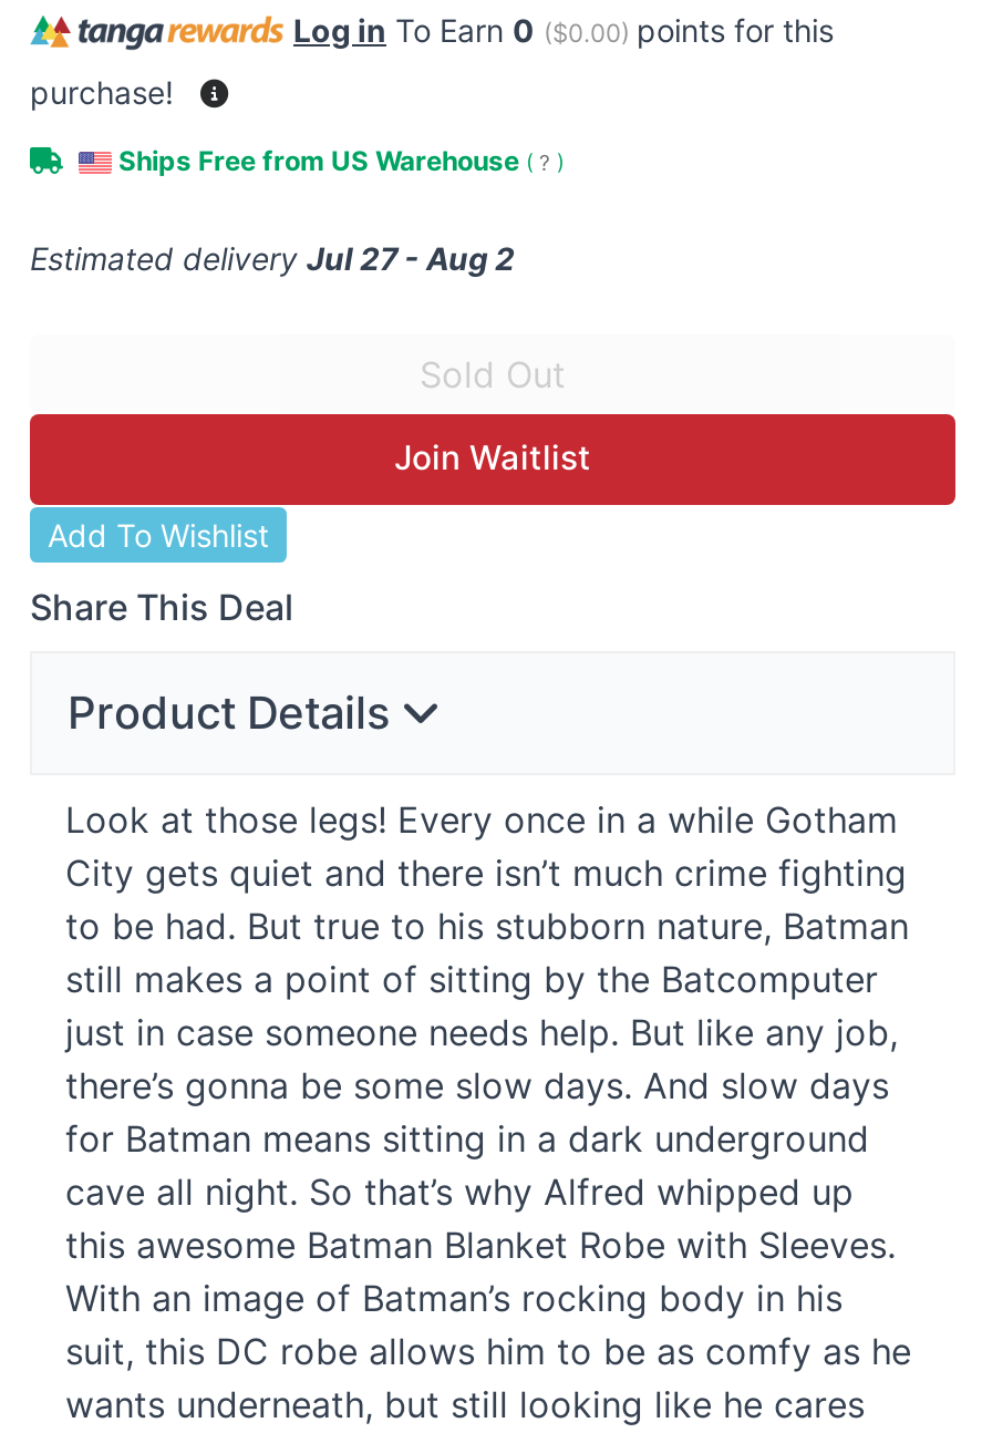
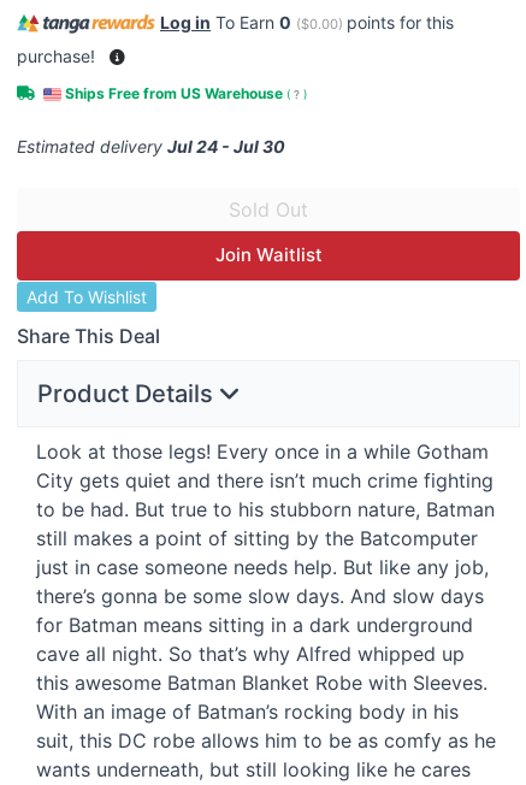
- Estimated delivery Jul 27 - Aug 2
+ Estimated delivery Jul 24 - Jul 30
